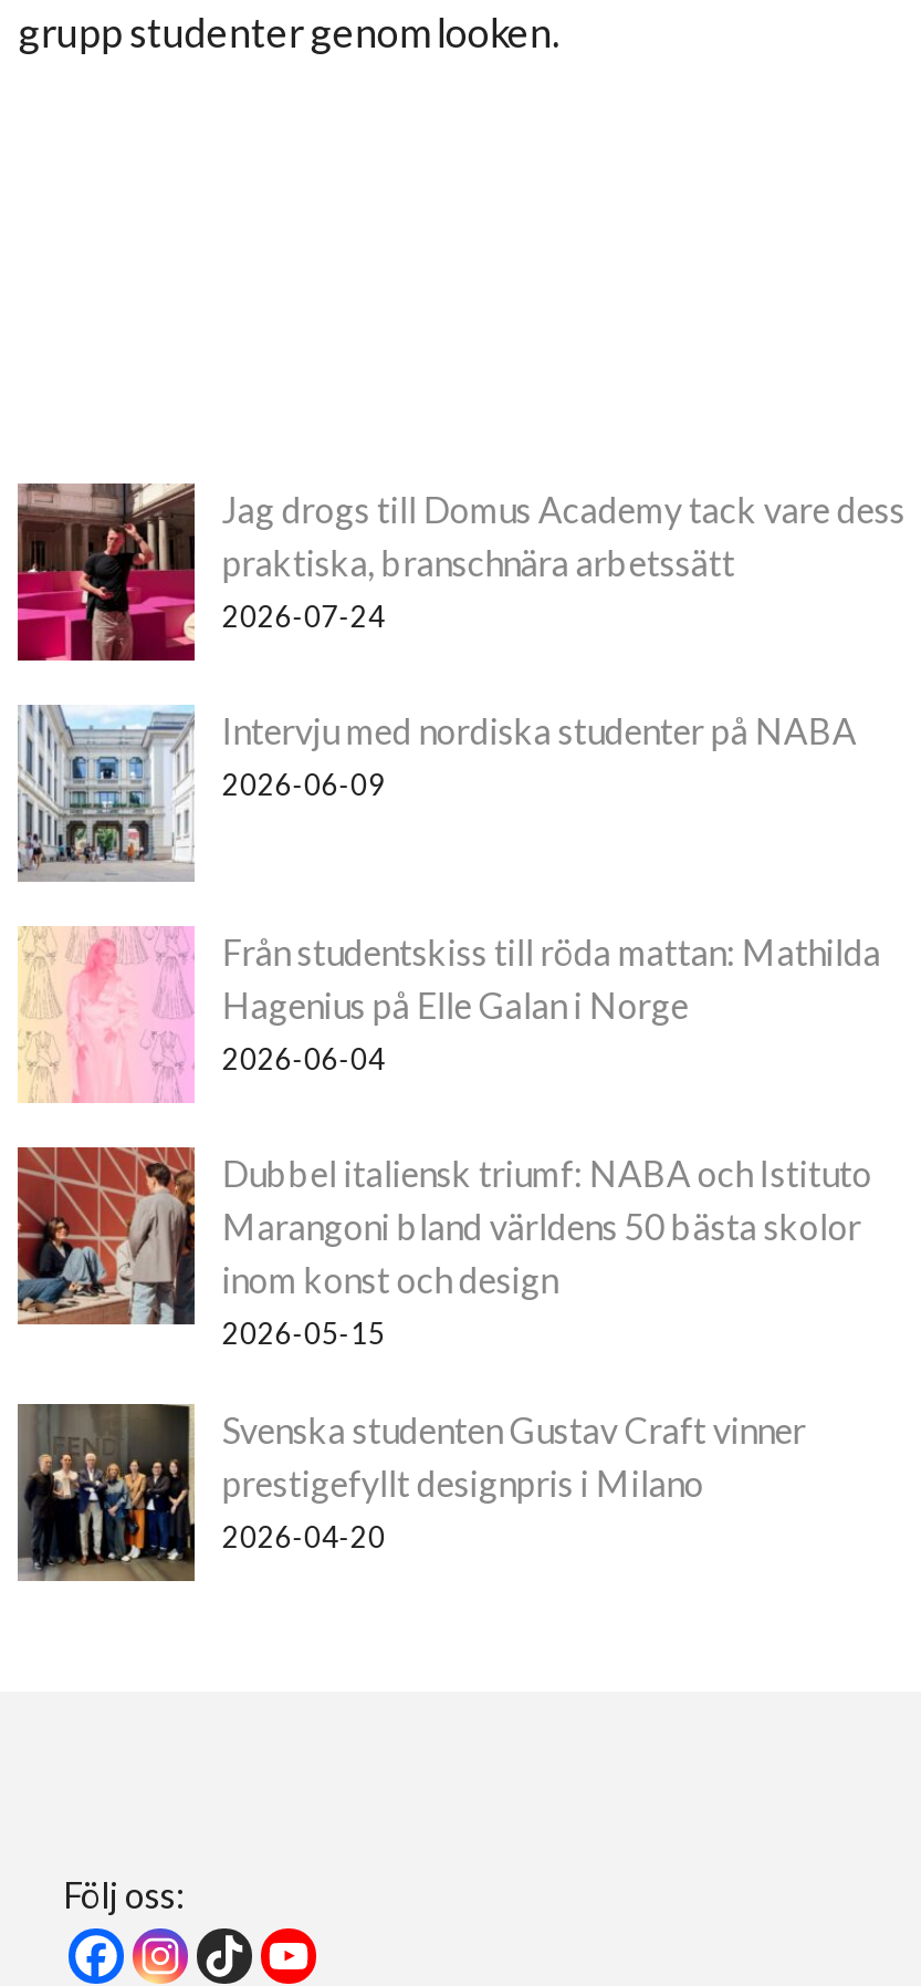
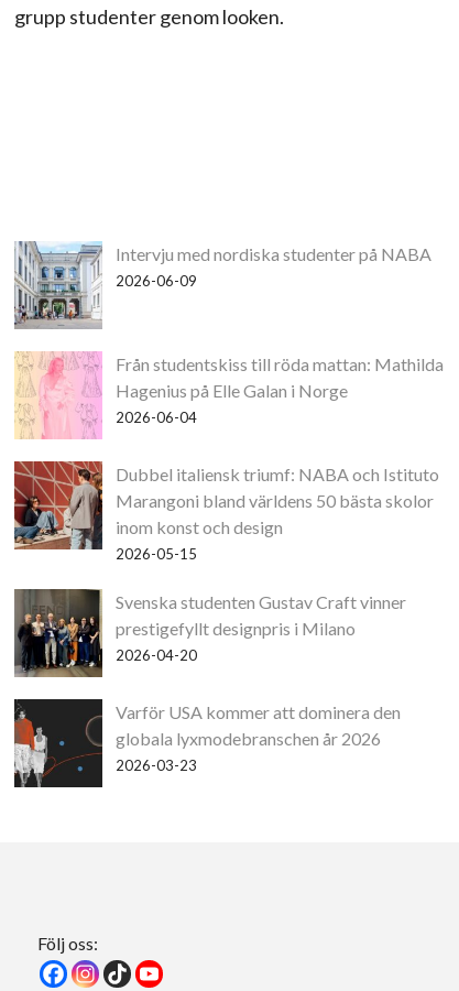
- [image]
- Jag drogs till Domus Academy tack vare dess
- praktiska, branschnära arbetssätt
- 2026-07-24

moved up: [image] | Intervju med nordiska studenter på NABA | 2026-06-09 | ... | prestigefyllt designpris i Milano | 2026-04-20

+ [image]
+ Varför USA kommer att dominera den
+ globala lyxmodebranschen år 2026
+ 2026-03-23
